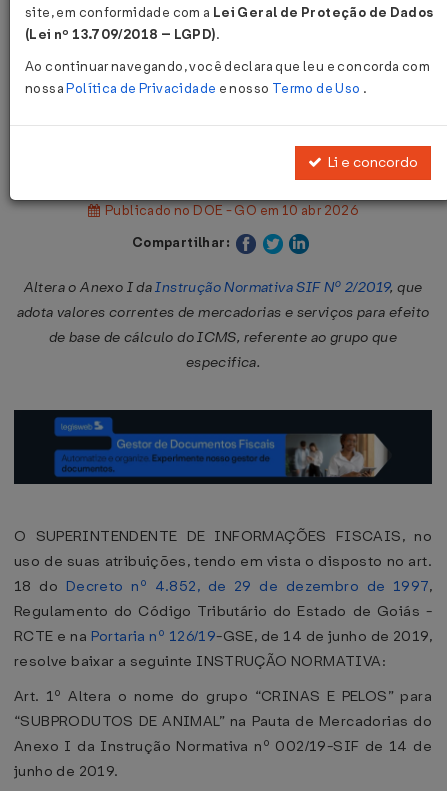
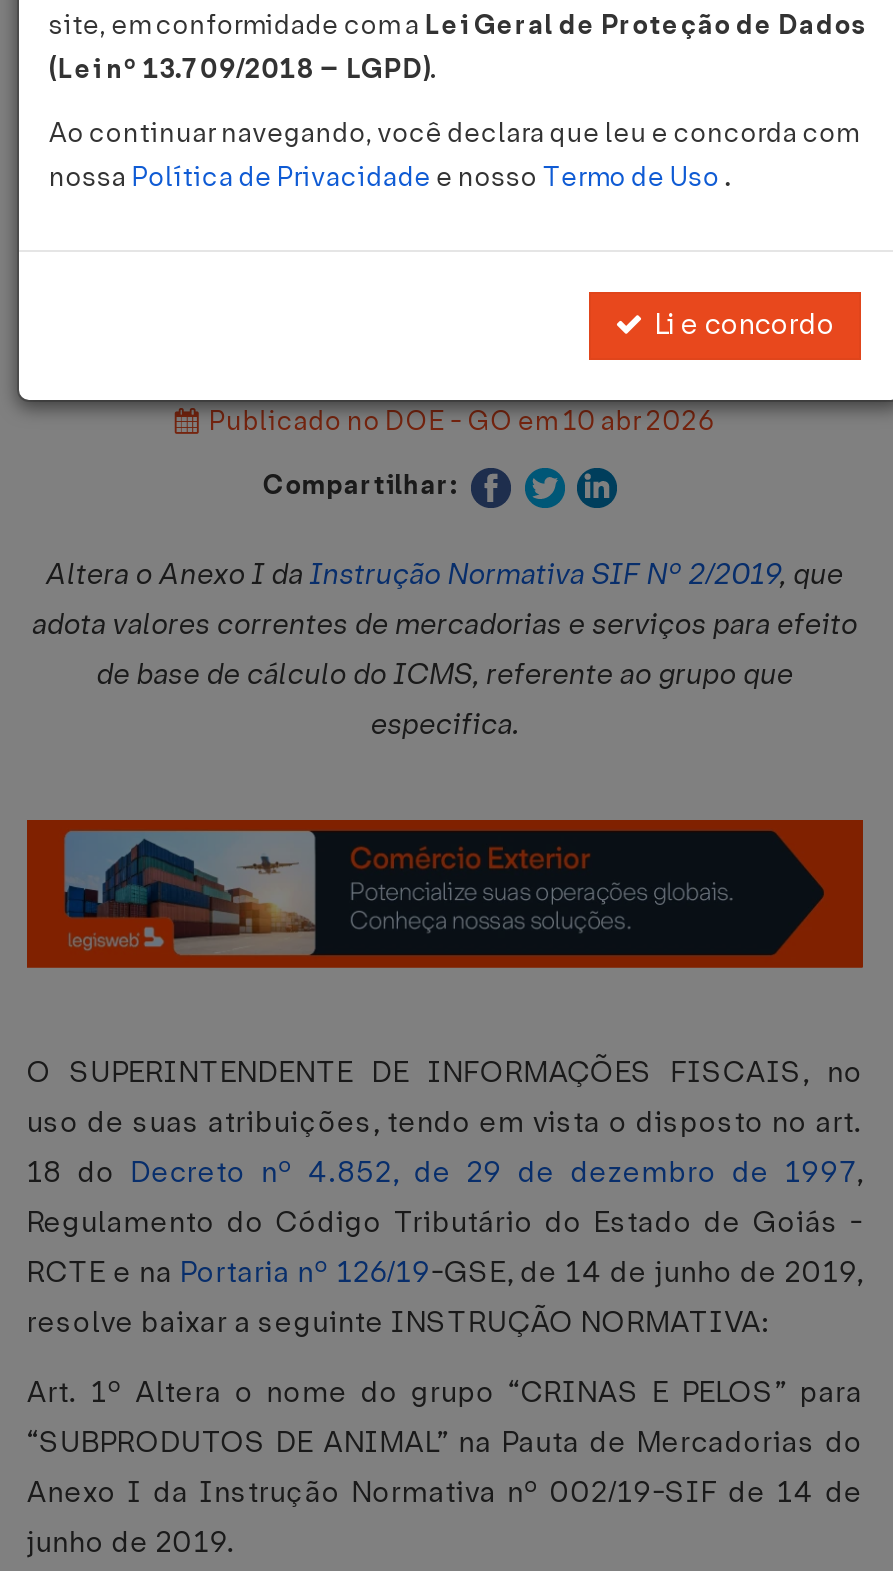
- [image]
+ [image]
